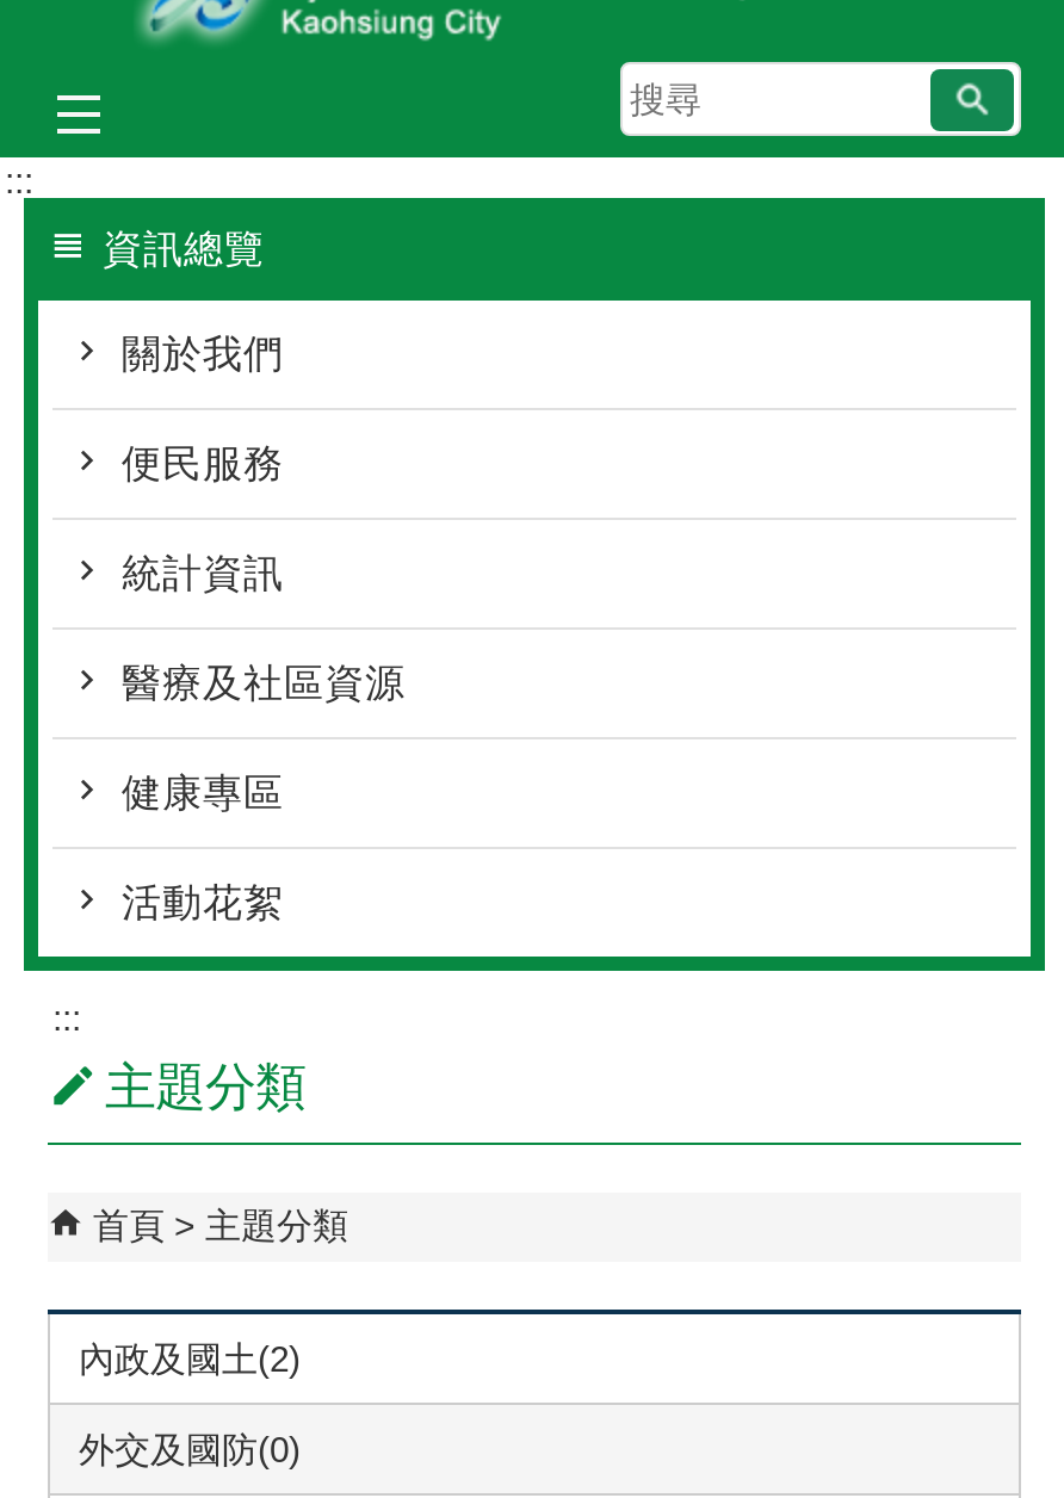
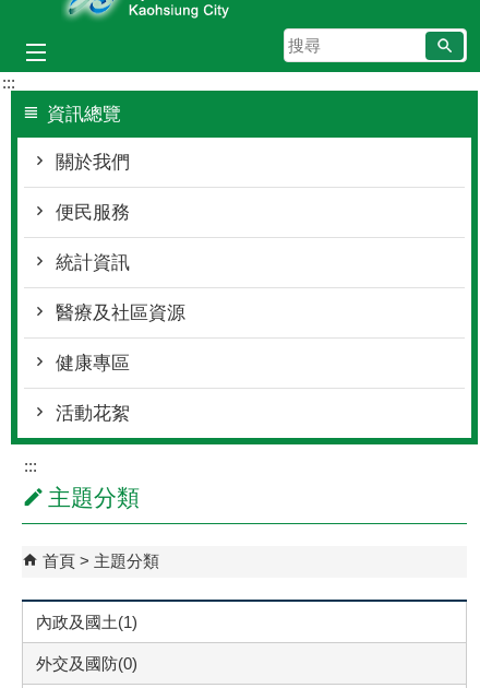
- 內政及國土(2)
+ 內政及國土(1)
